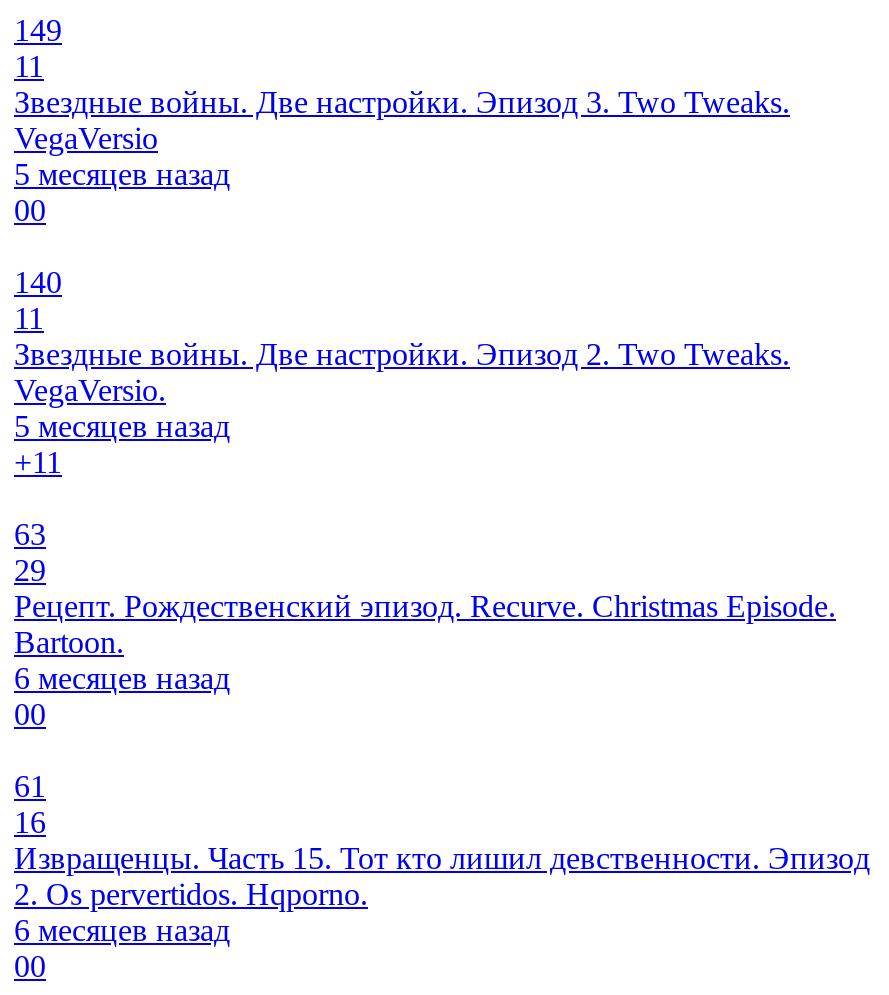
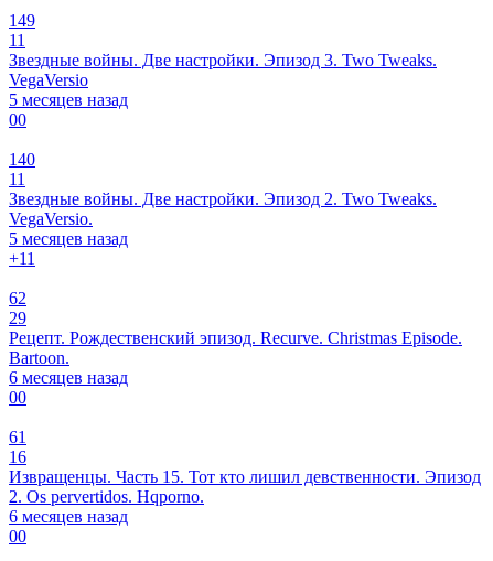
- 63
+ 62
